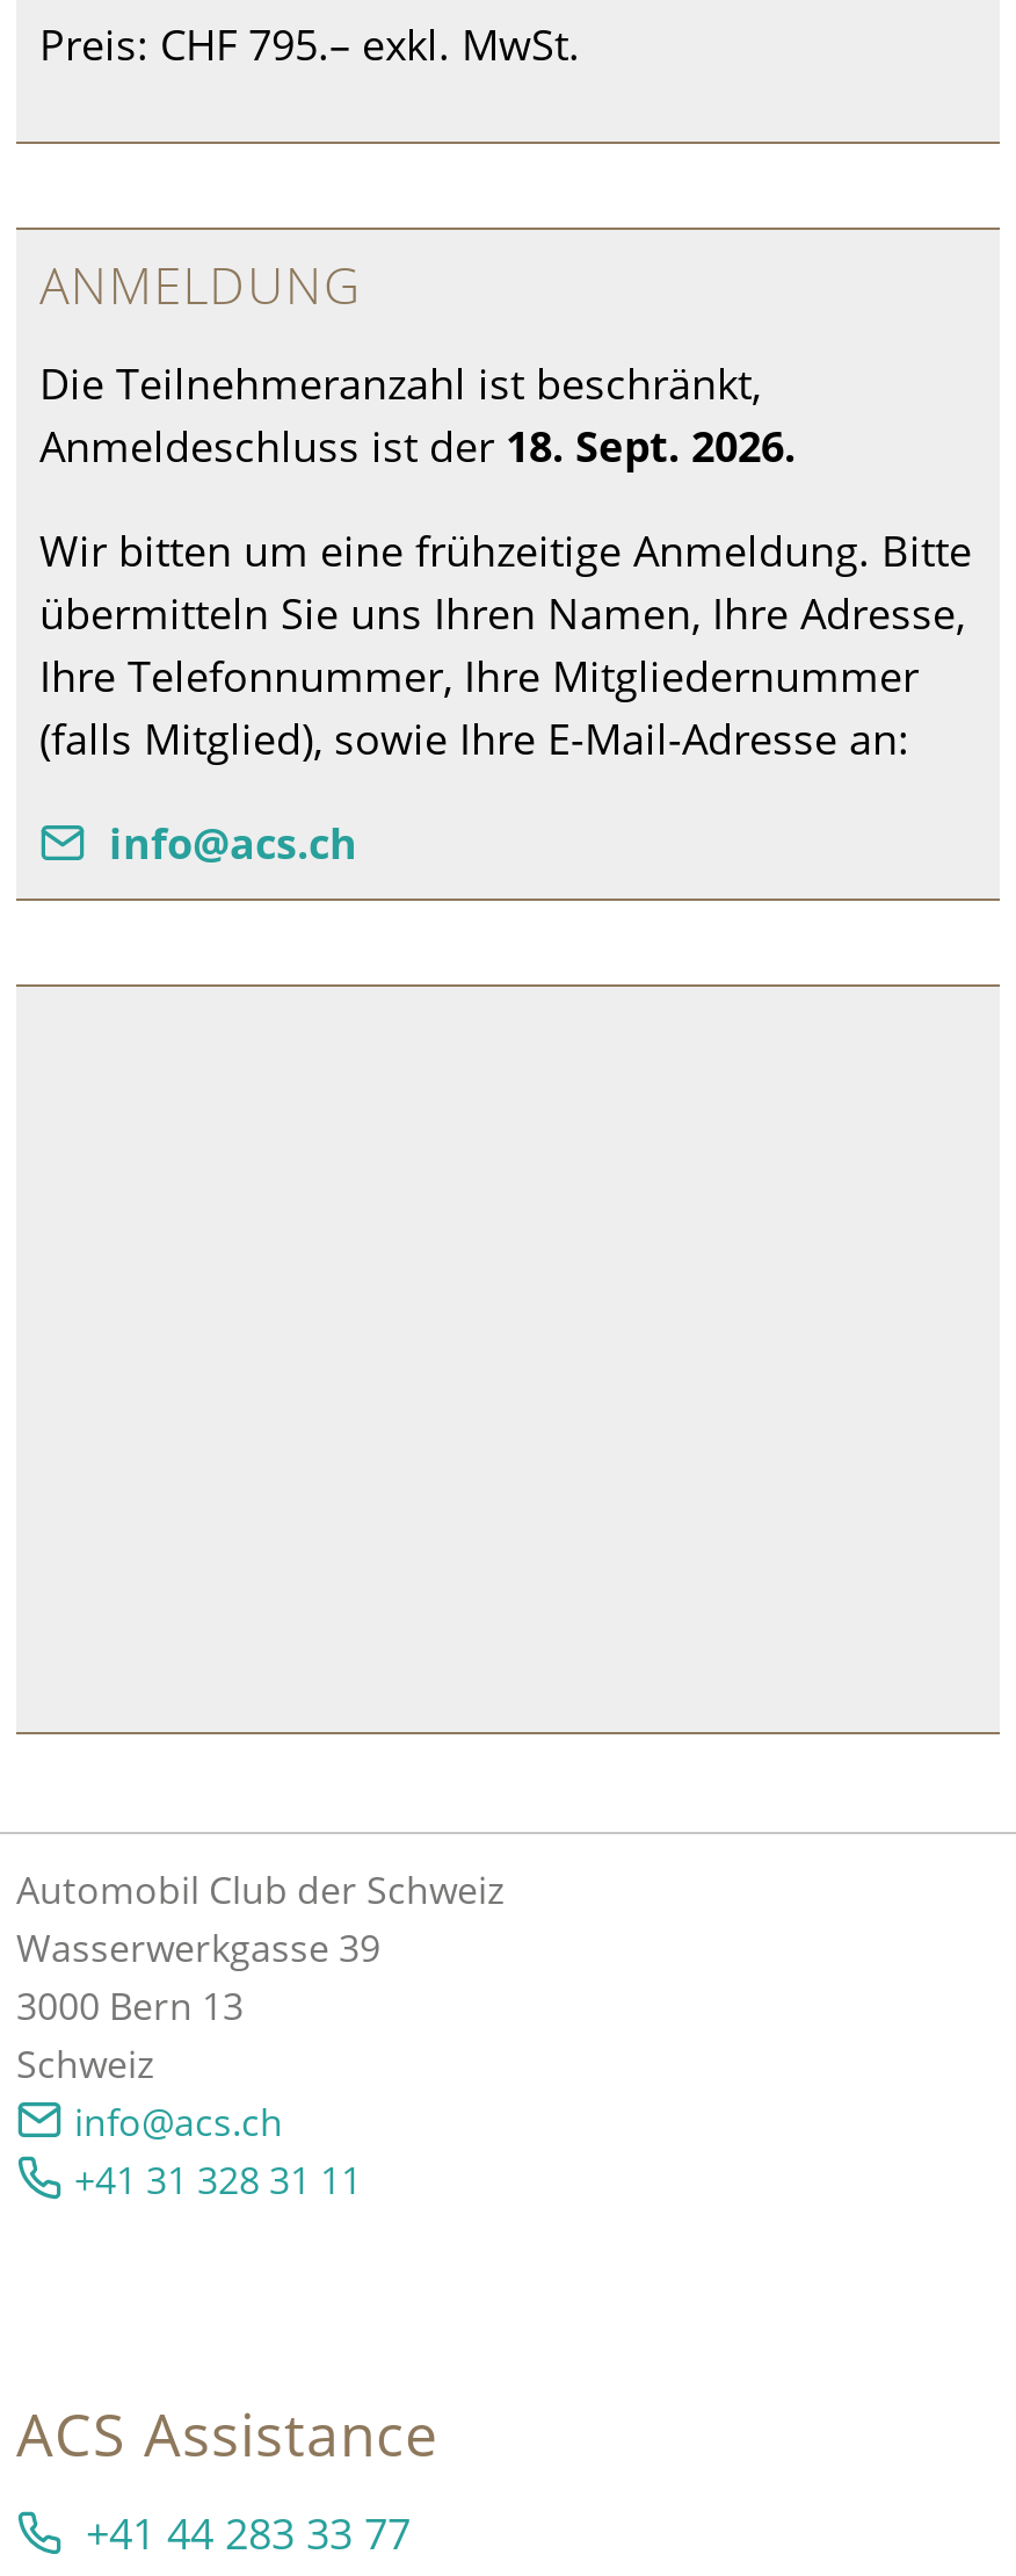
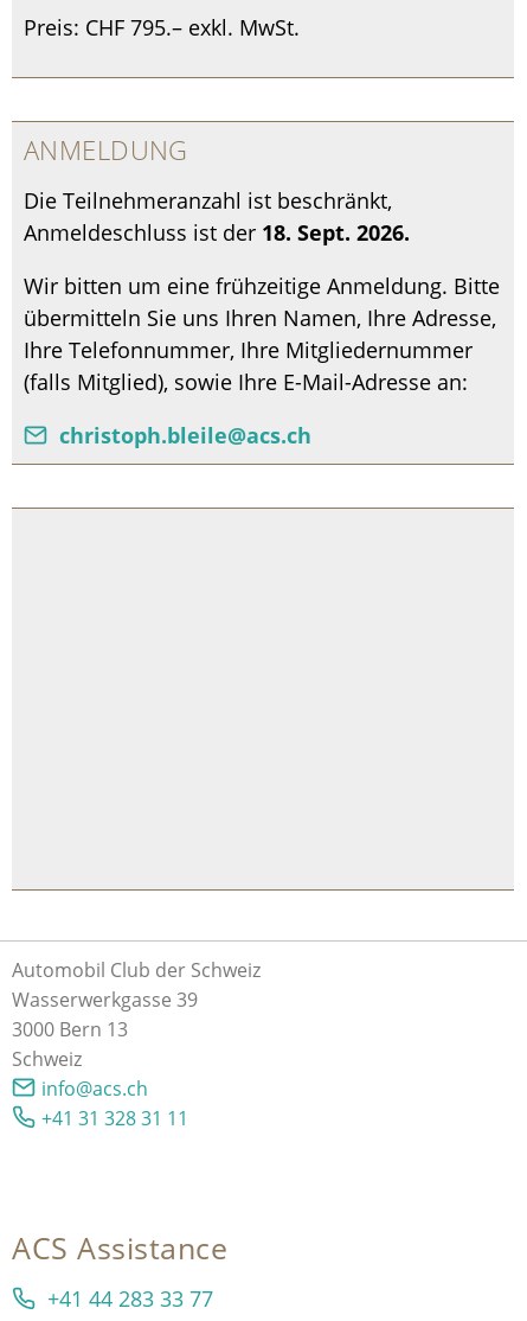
- info@acs.ch
+ christoph.bleile@acs.ch
